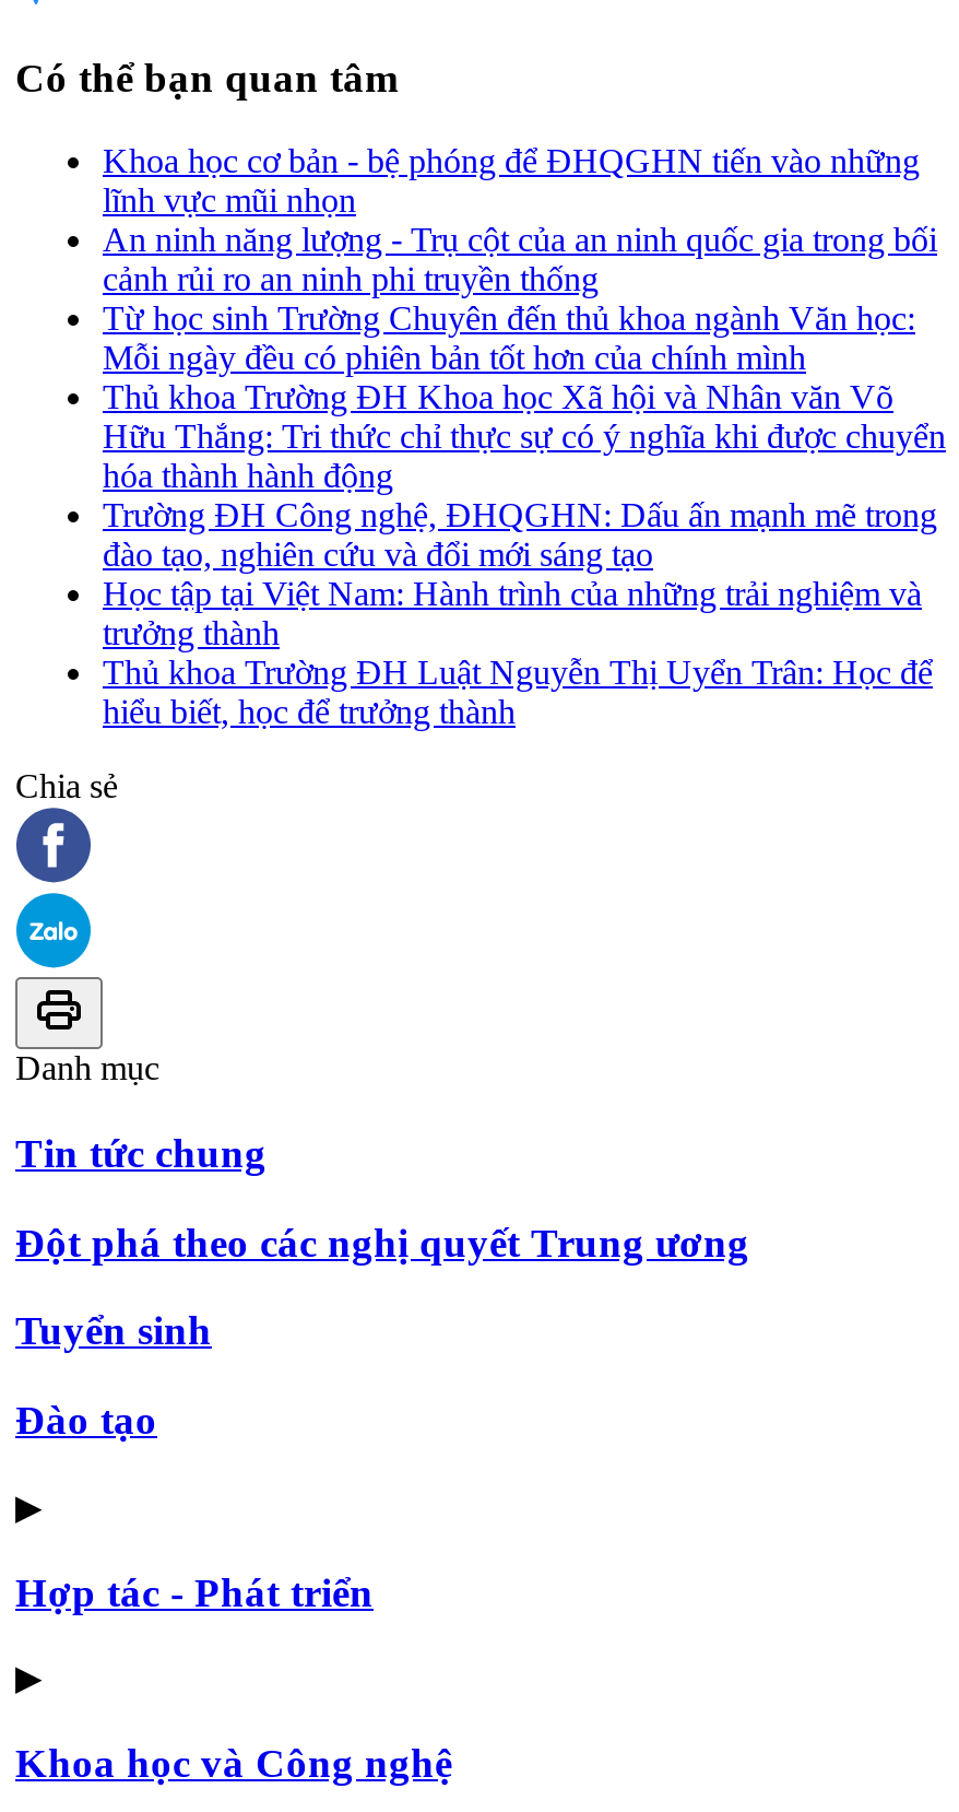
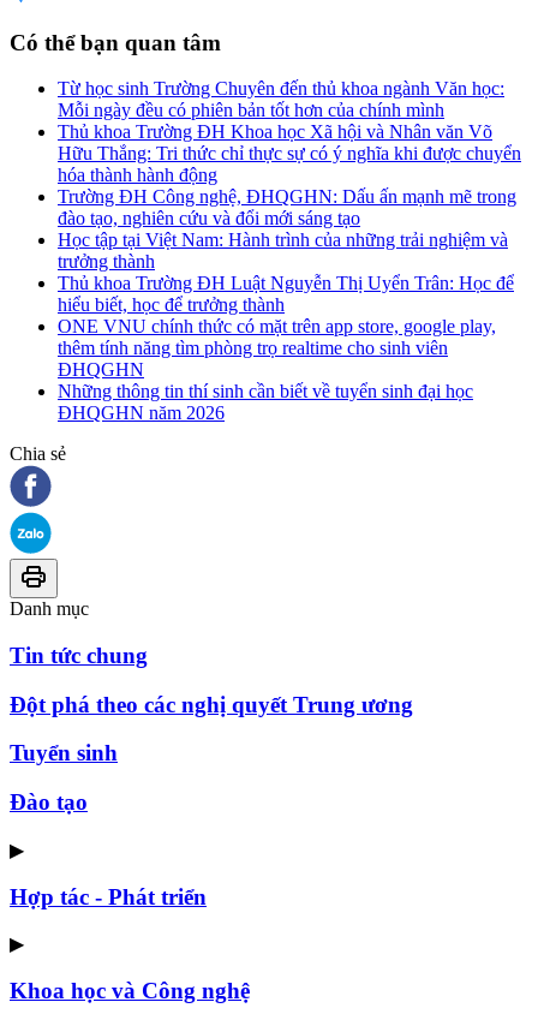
- Khoa học cơ bản - bệ phóng để ĐHQGHN tiến vào những
- lĩnh vực mũi nhọn
- An ninh năng lượng - Trụ cột của an ninh quốc gia trong bối
- cảnh rủi ro an ninh phi truyền thống

moved up: Từ học sinh Trường Chuyên đến thủ khoa ngành Văn học: | Mỗi ngày đều có phiên bản tốt hơn của chính mình | Thủ khoa Trường ĐH Khoa học Xã hội và Nhân văn Võ | ... | Thủ khoa Trường ĐH Luật Nguyễn Thị Uyển Trân: Học để | hiểu biết, học để trưởng thành

+ ONE VNU chính thức có mặt trên app store, google play,
+ thêm tính năng tìm phòng trọ realtime cho sinh viên
+ ĐHQGHN
+ Những thông tin thí sinh cần biết về tuyển sinh đại học
+ ĐHQGHN năm 2026
